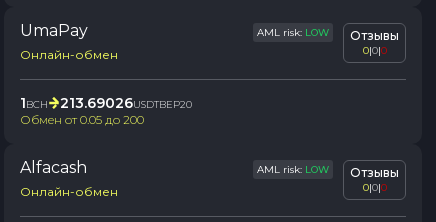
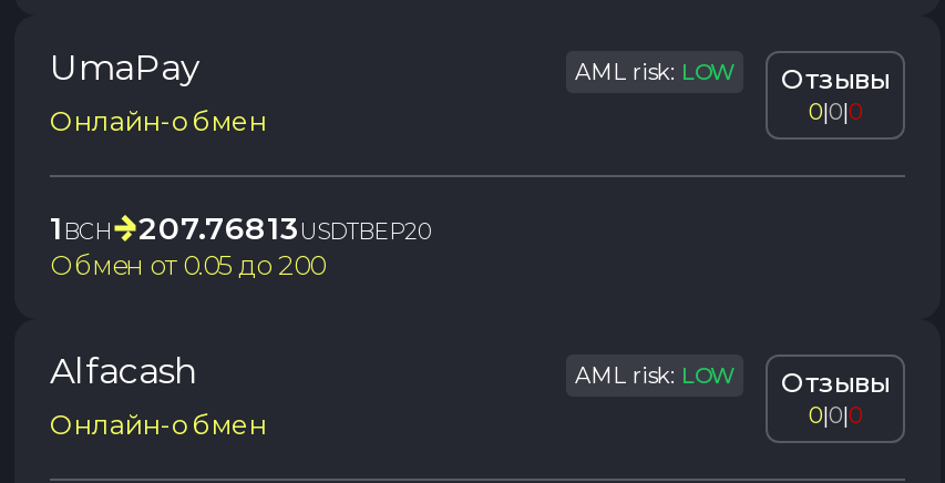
- 1BCH 213.69026USDTBEP20
+ 1BCH 207.76813USDTBEP20
